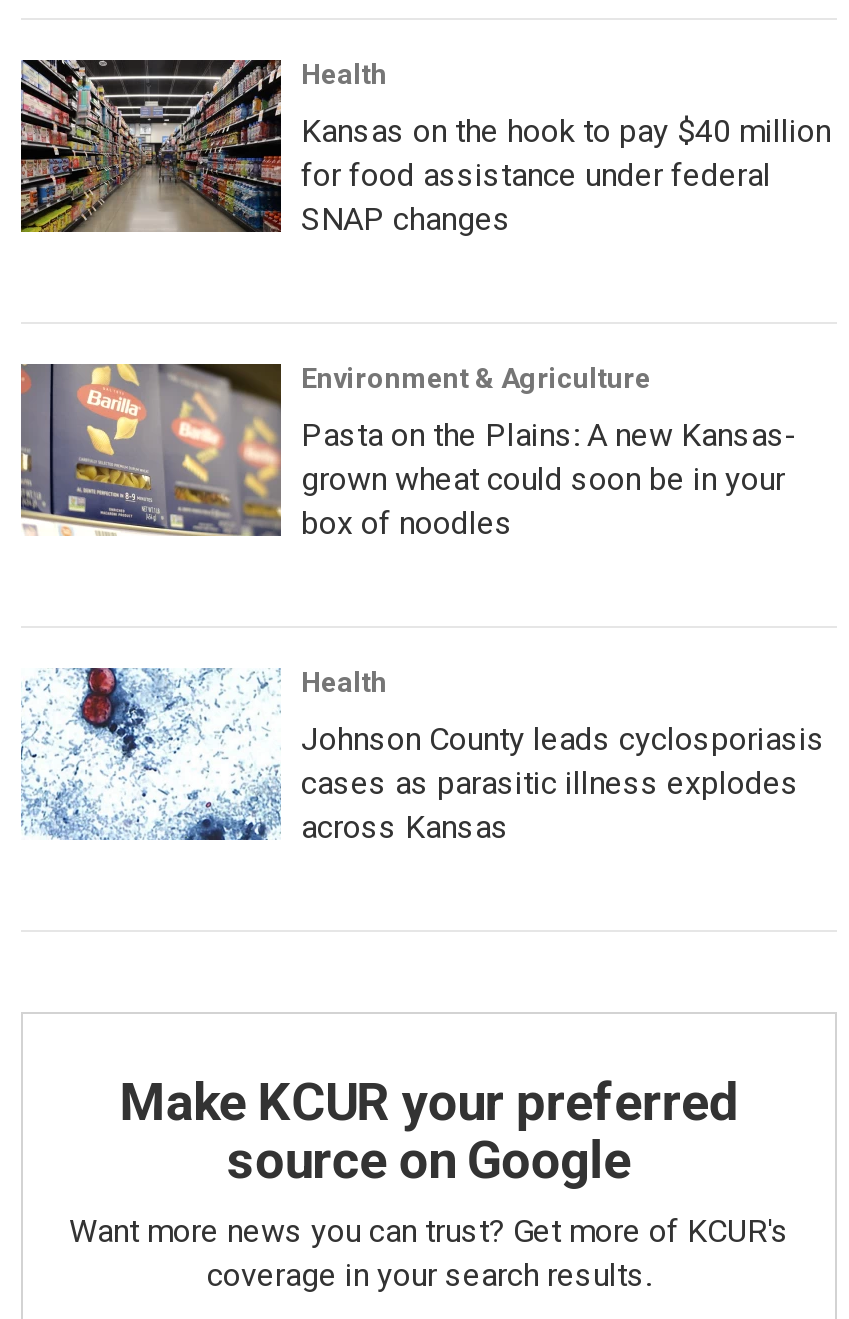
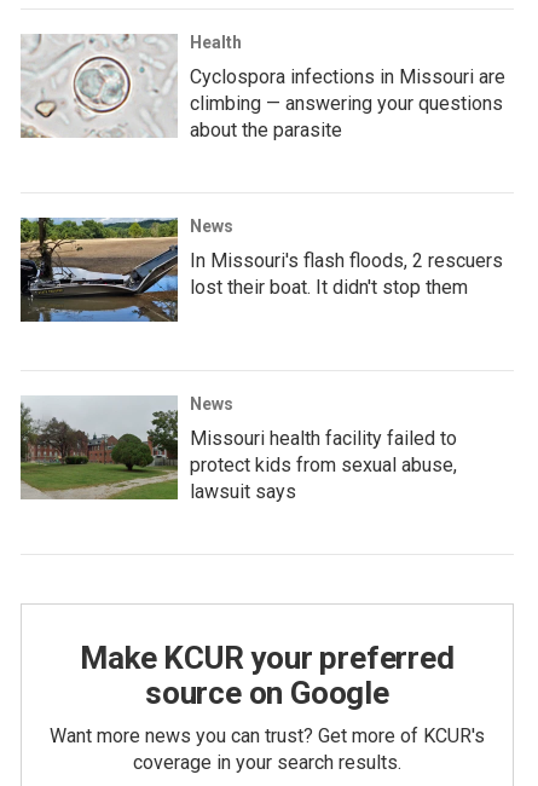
- [image]
- Kansas on the hook to pay $40 million
- for food assistance under federal
- SNAP changes
+ [image]
+ Cyclospora infections in Missouri are
+ climbing — answering your questions
+ about the parasite

- [image]
- Environment & Agriculture
+ [image]
+ News

- Pasta on the Plains: A new Kansas-
- grown wheat could soon be in your
- box of noodles
+ In Missouri's flash floods, 2 rescuers
+ lost their boat. It didn't stop them

- [image]
- Health
+ [image]
+ News

- Johnson County leads cyclosporiasis
- cases as parasitic illness explodes
- across Kansas
+ Missouri health facility failed to
+ protect kids from sexual abuse,
+ lawsuit says
